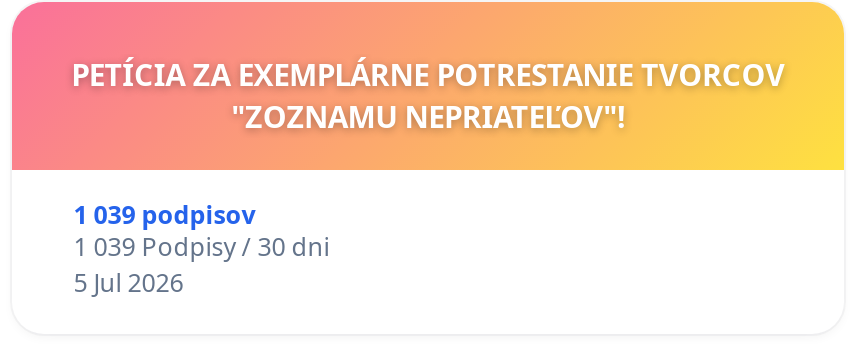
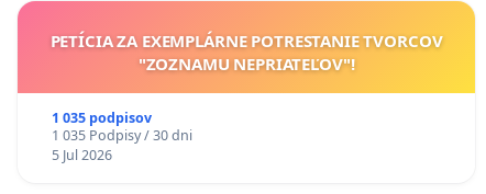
- 1 039 podpisov
+ 1 035 podpisov

- 1 039 Podpisy / 30 dni
+ 1 035 Podpisy / 30 dni
